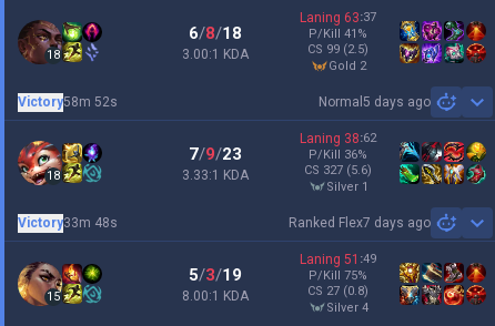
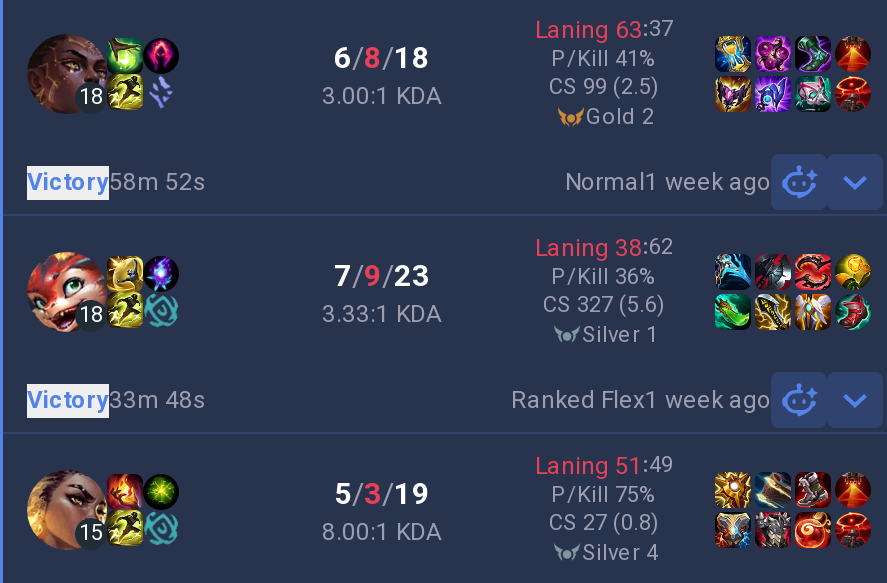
- Normal 5 days ago
+ Normal 1 week ago

- Ranked Flex7 days ago
+ Ranked Flex1 week ago
